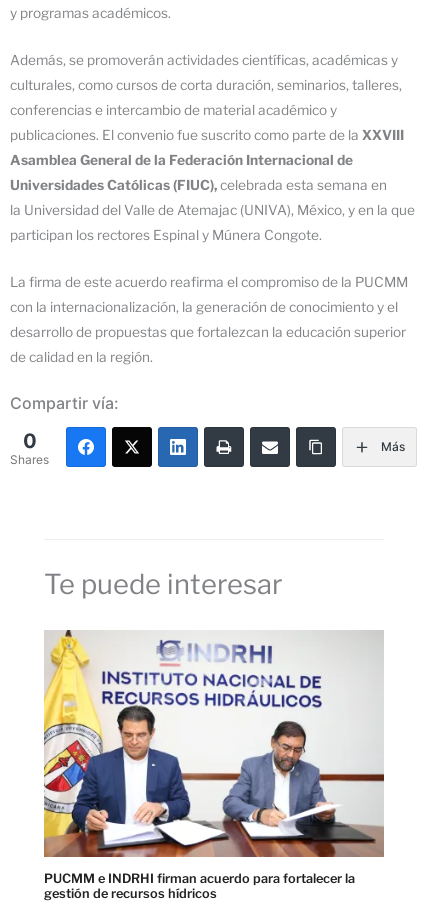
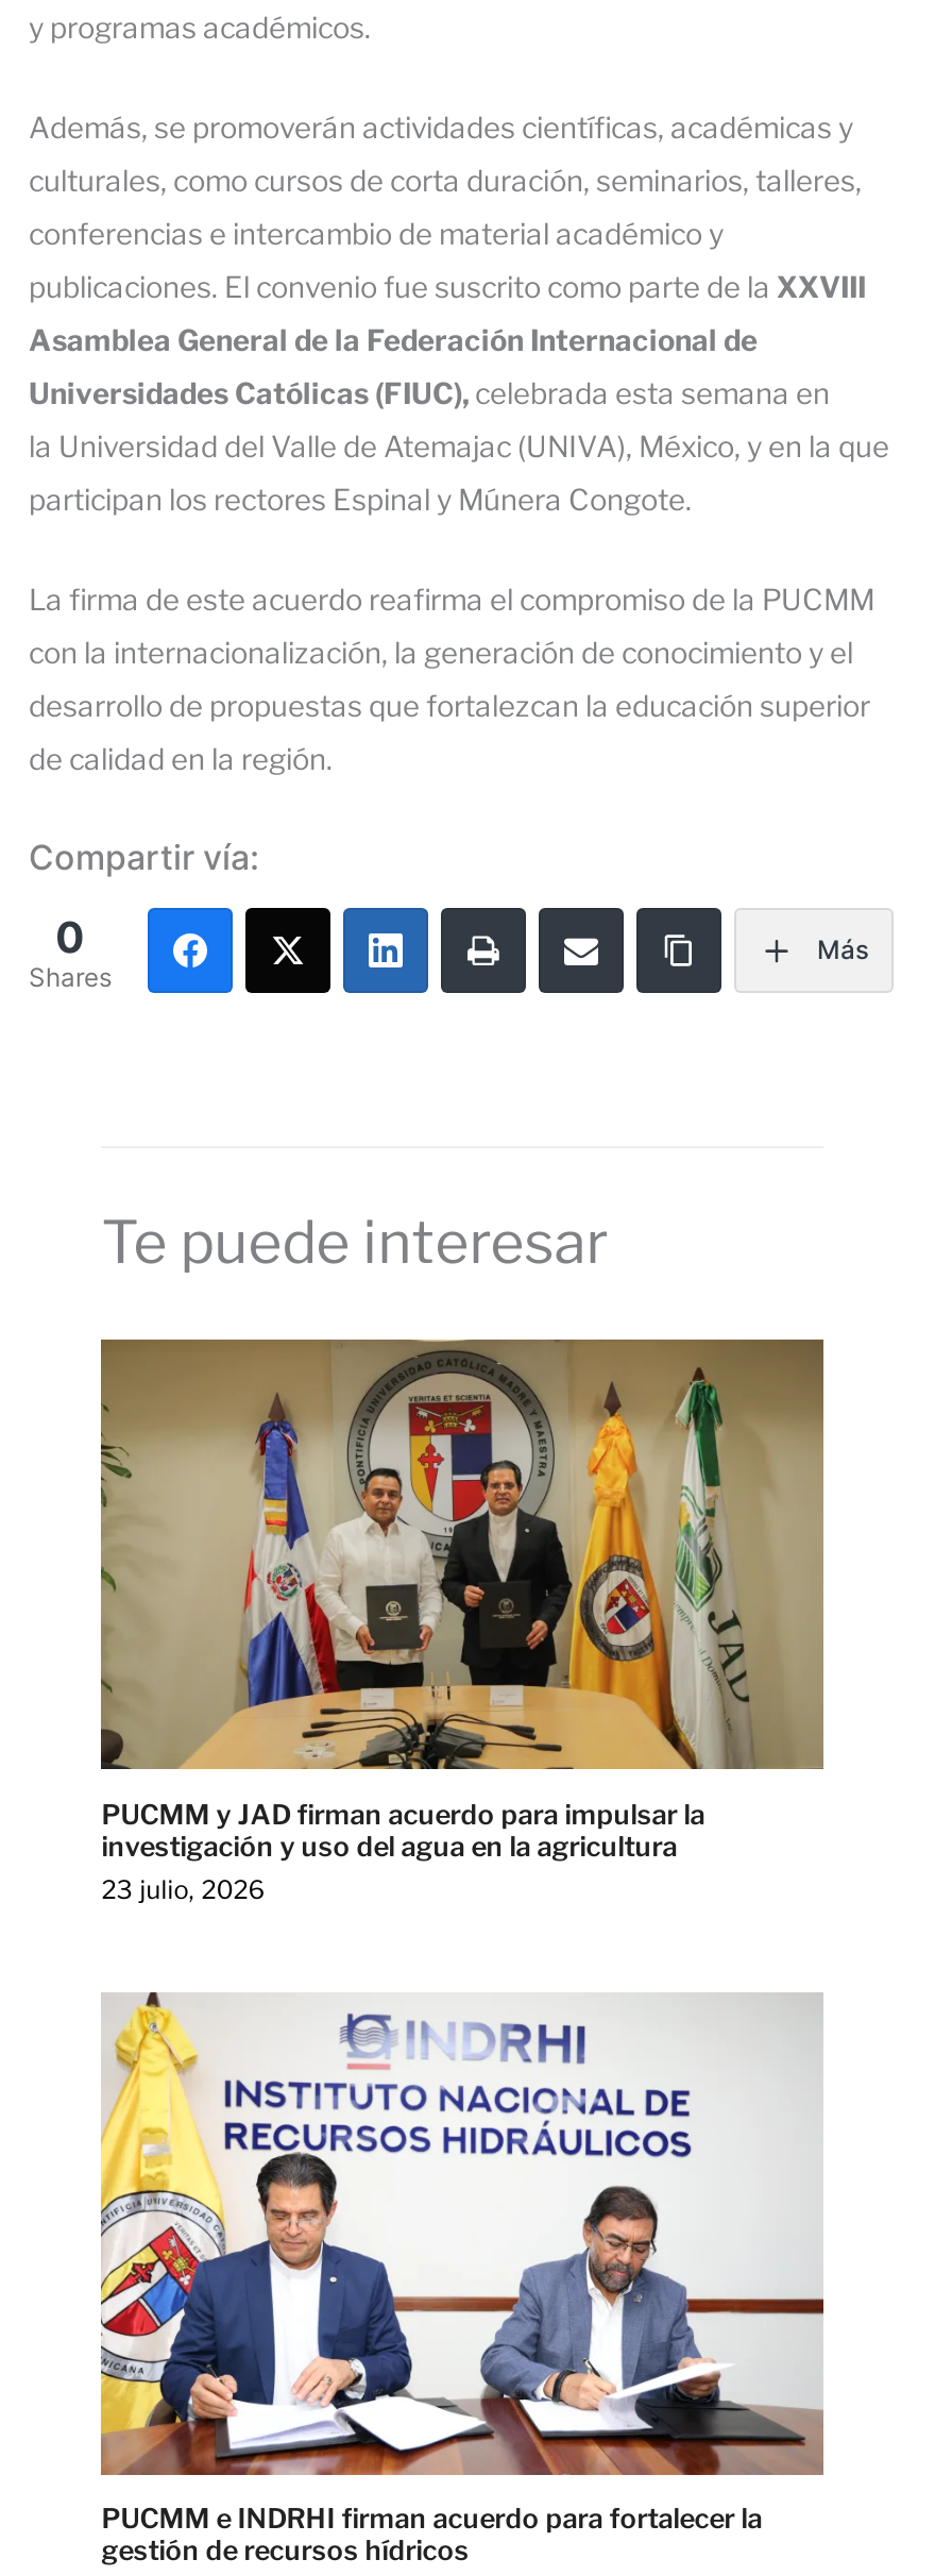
+ [image]
+ PUCMM y JAD firman acuerdo para impulsar la
+ investigación y uso del agua en la agricultura
+ 23 julio, 2026
